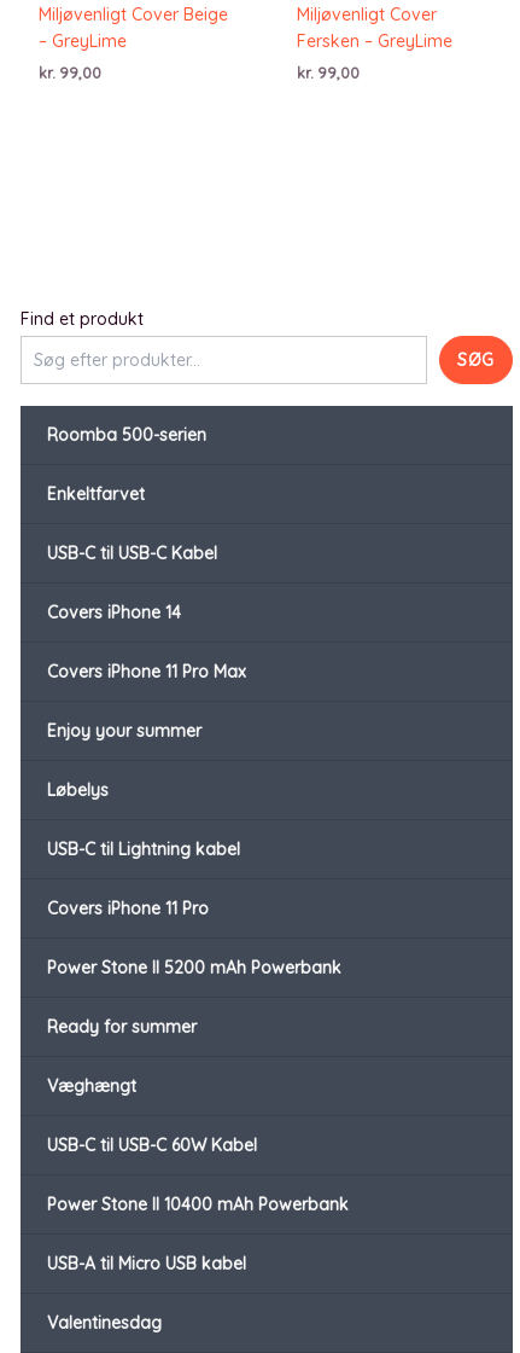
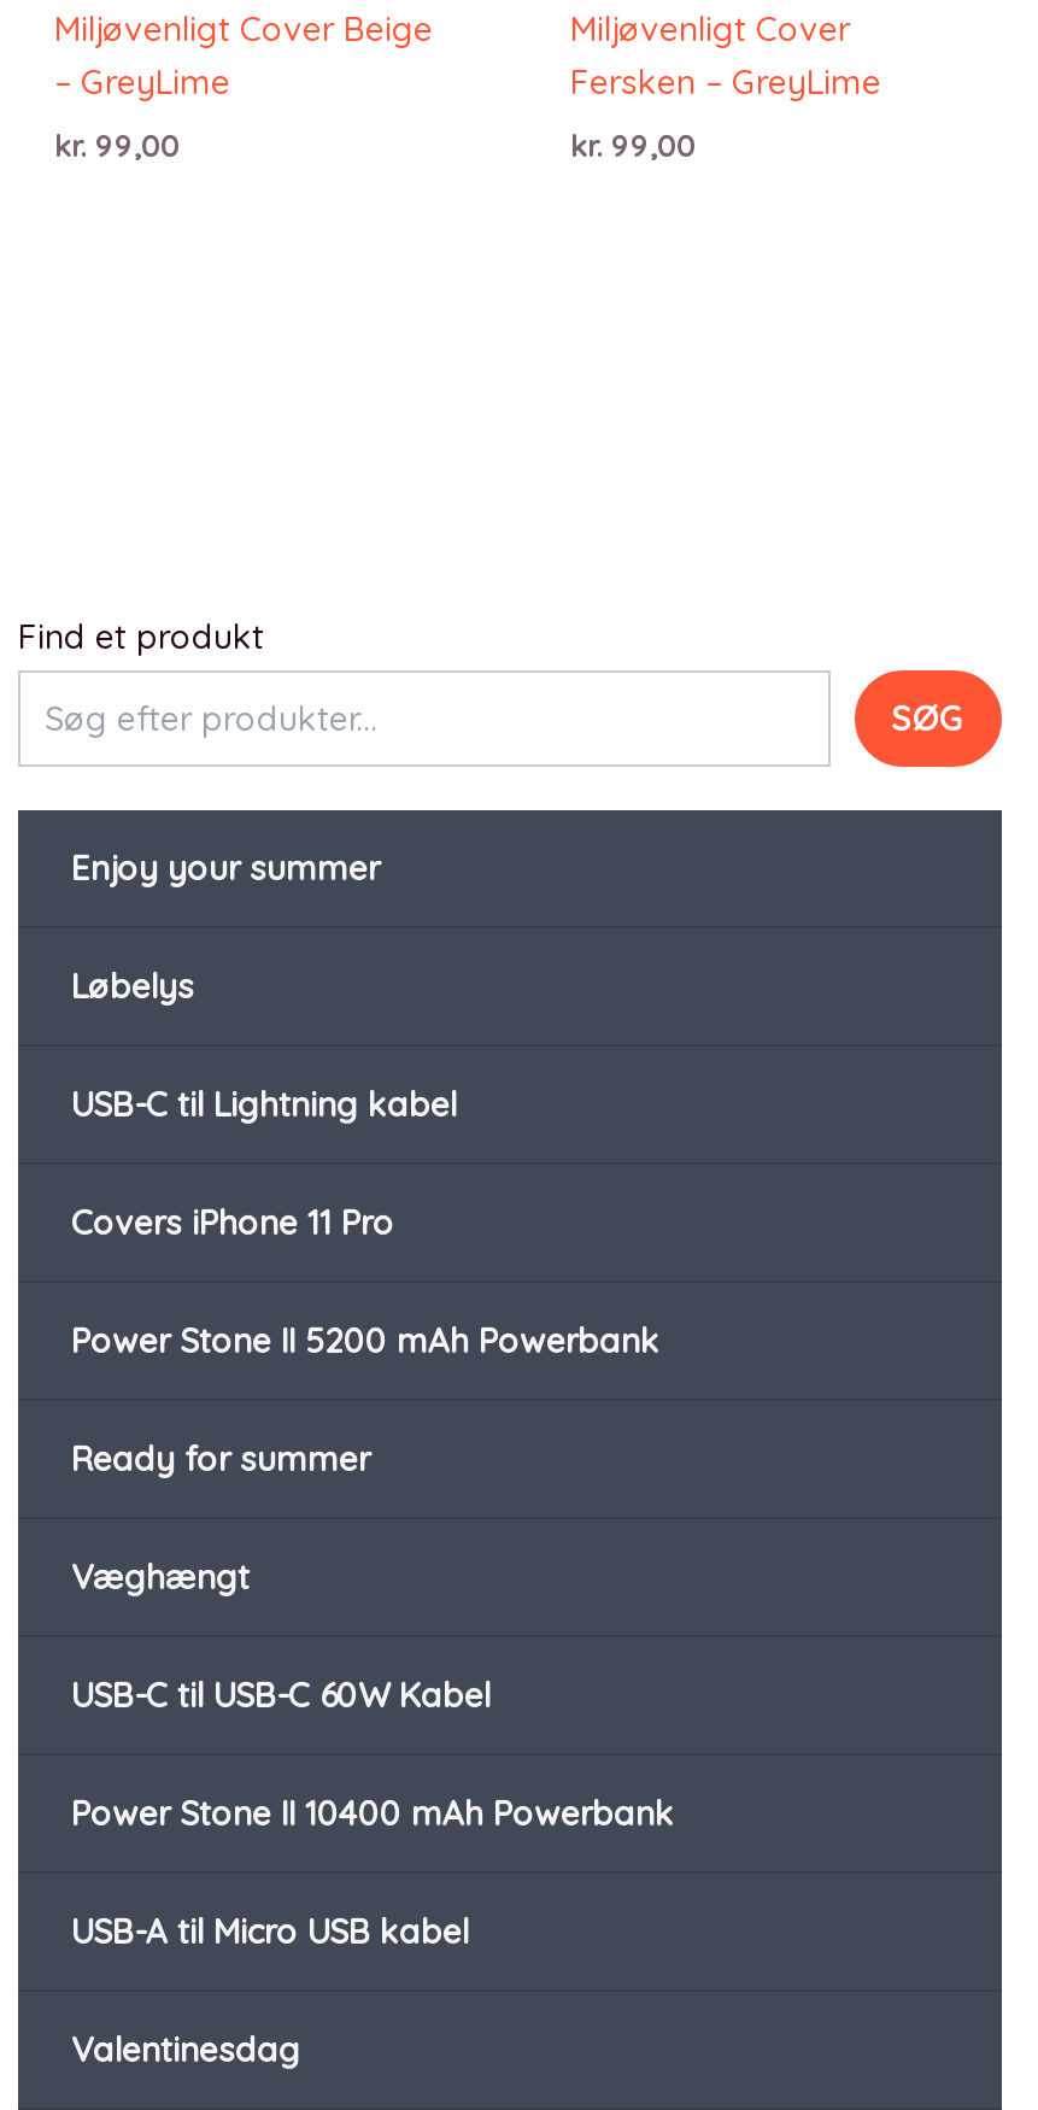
- Roomba 500-serien
- Enkeltfarvet
- USB-C til USB-C Kabel
- Covers iPhone 14
- Covers iPhone 11 Pro Max
